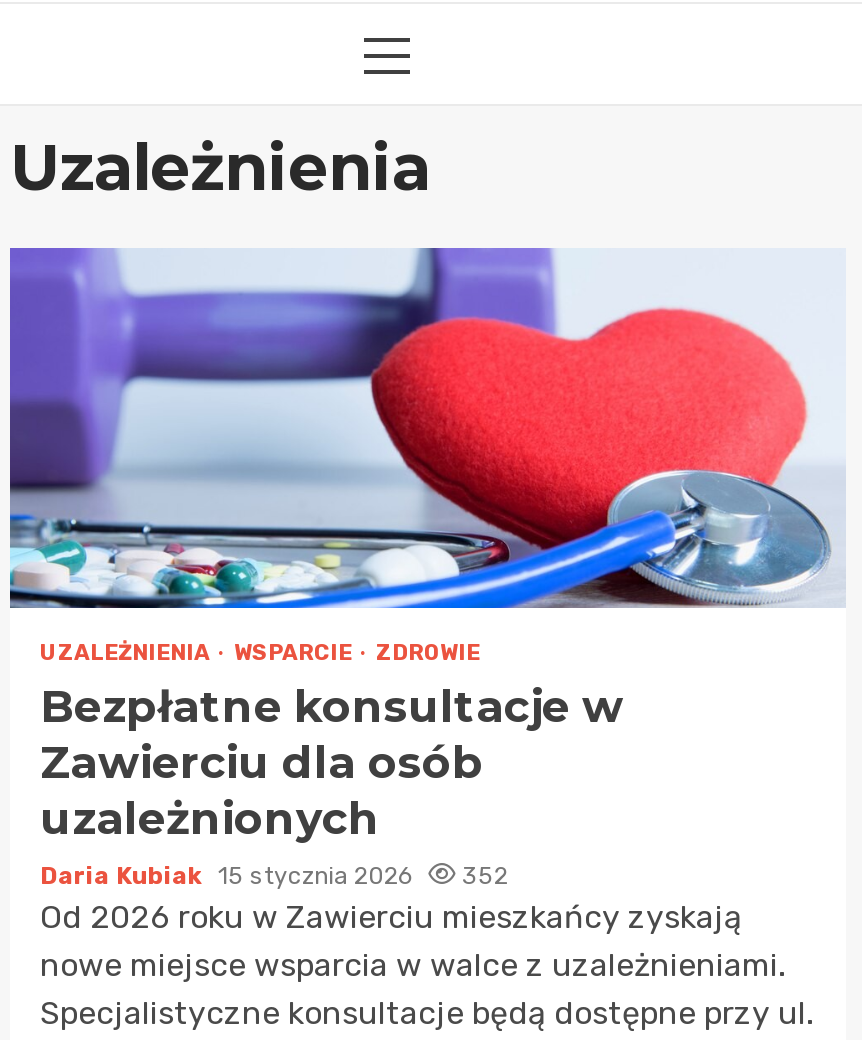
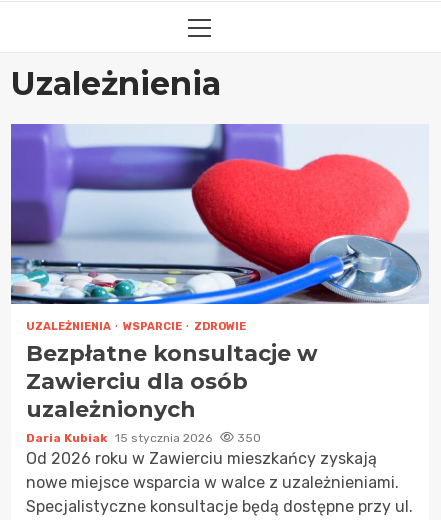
- Daria Kubiak 15 stycznia 2026 352
+ Daria Kubiak 15 stycznia 2026 350
